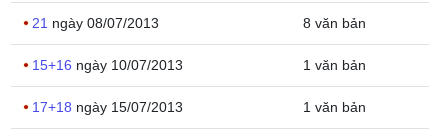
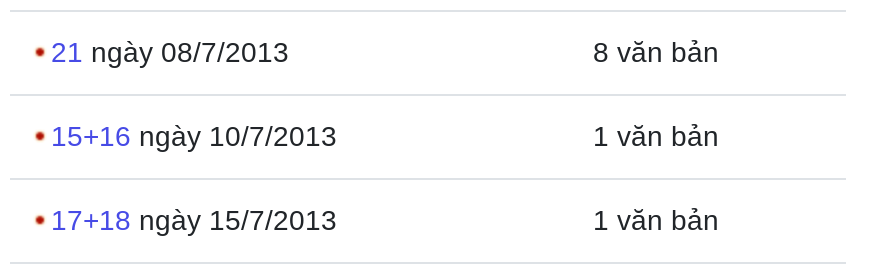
- 21 ngày 08/07/2013
+ 21 ngày 08/7/2013

- 15+16 ngày 10/07/2013
+ 15+16 ngày 10/7/2013

- 17+18 ngày 15/07/2013
+ 17+18 ngày 15/7/2013
